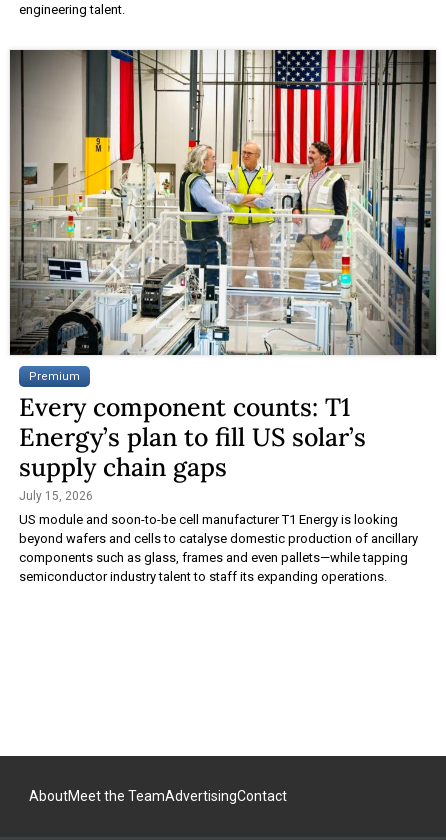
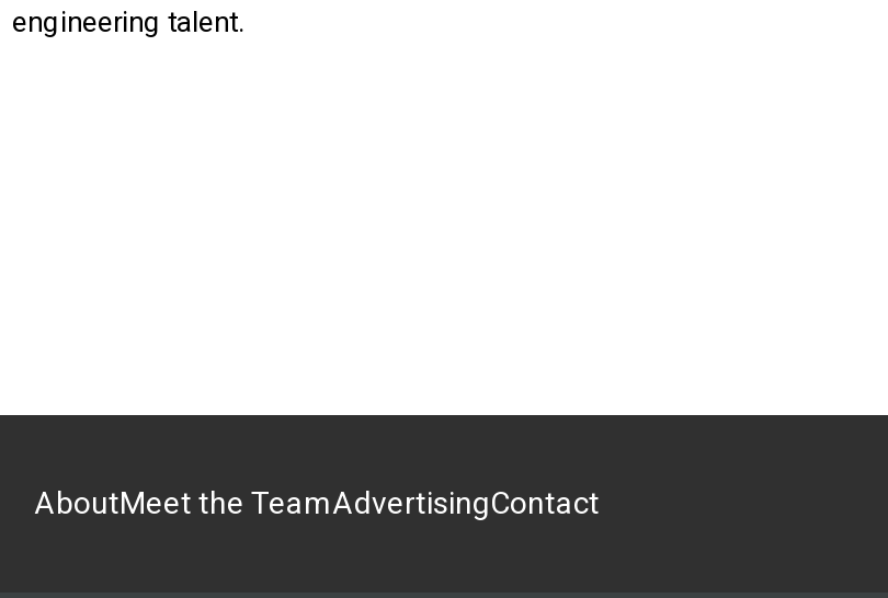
- [image]
- Premium
- Every component counts: T1
- Energy’s plan to fill US solar’s
- supply chain gaps
- July 15, 2026
- US module and soon-to-be cell manufacturer T1 Energy is looking
- beyond wafers and cells to catalyse domestic production of ancillary
- components such as glass, frames and even pallets—while tapping
- semiconductor industry talent to staff its expanding operations.
